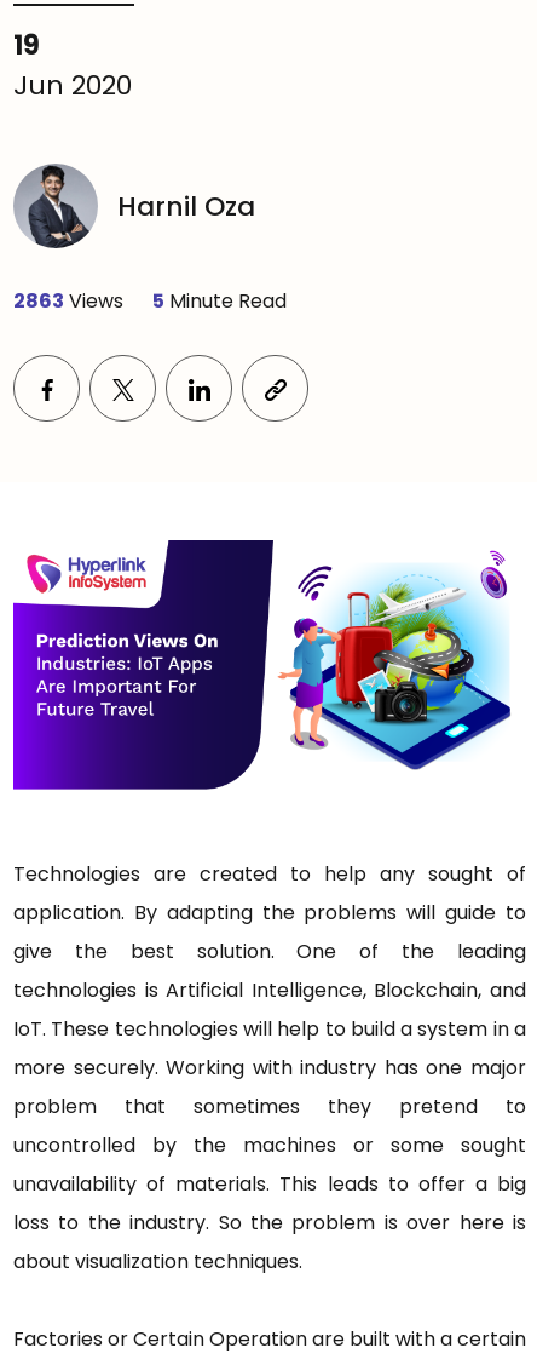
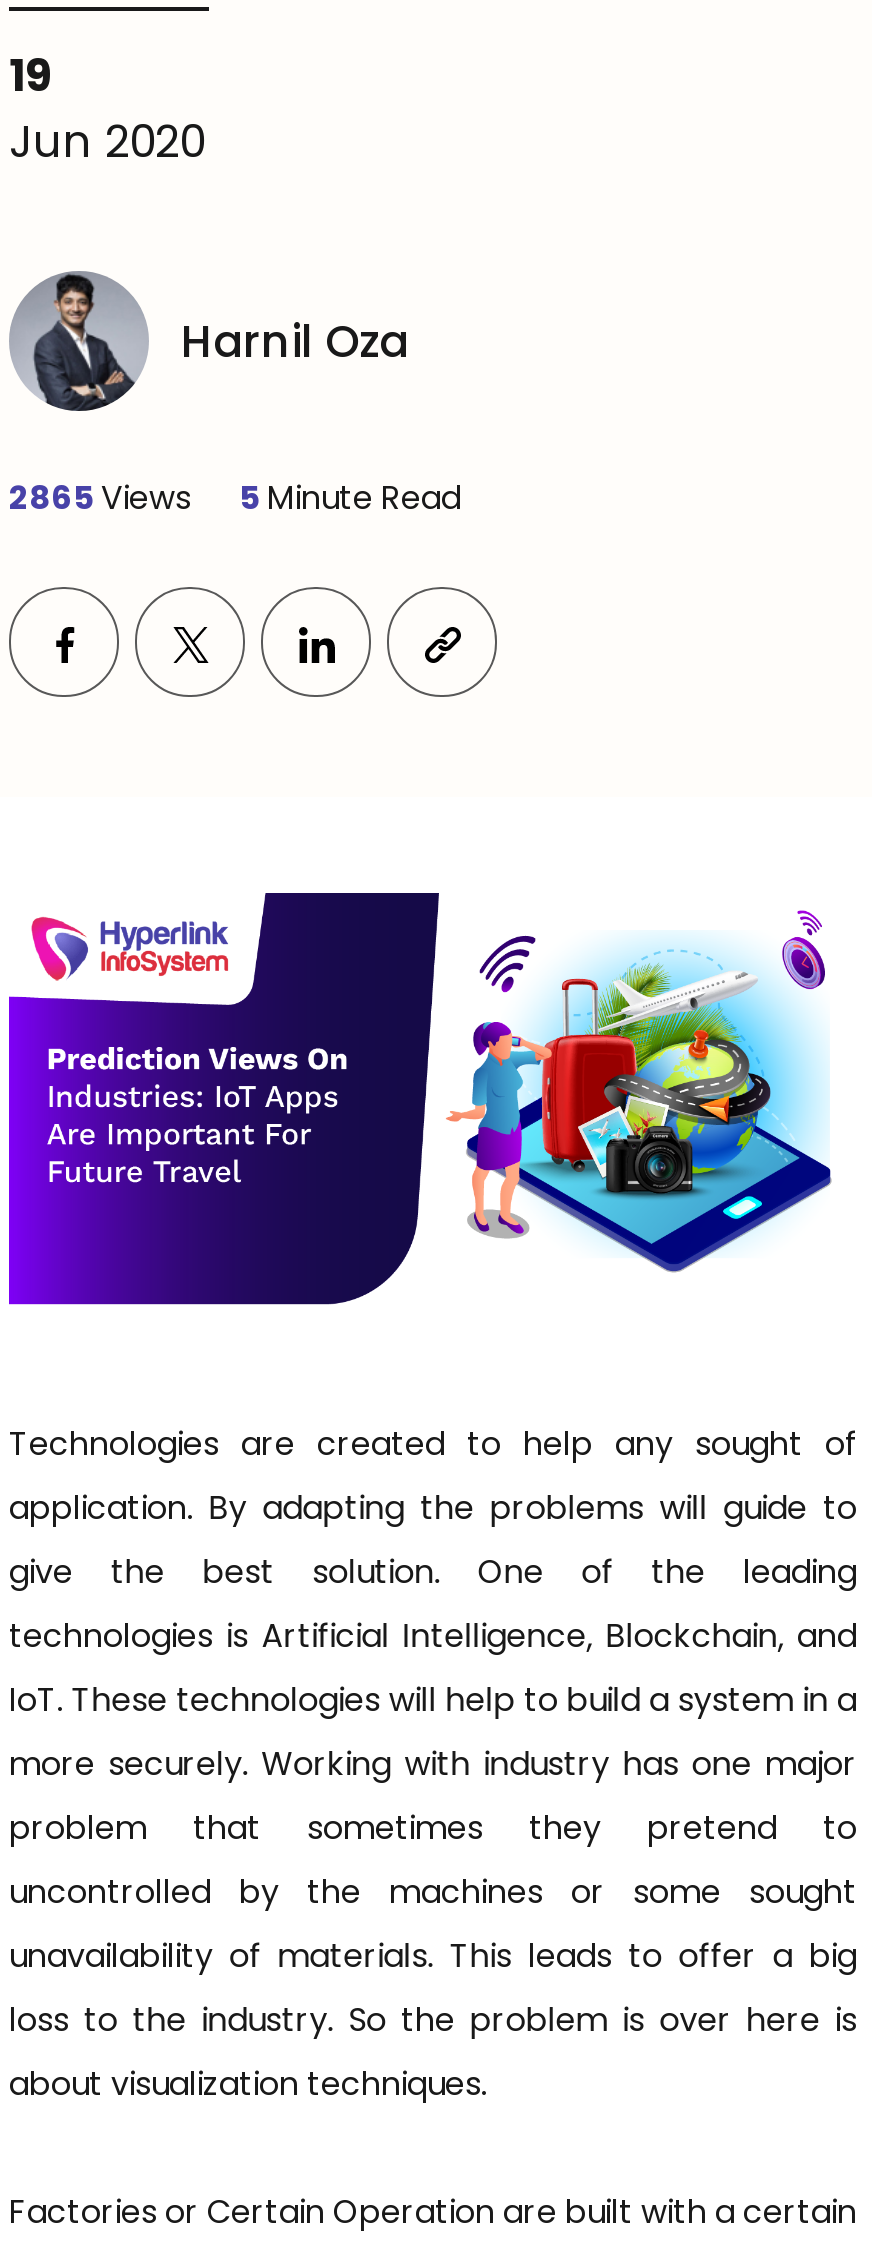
- 2863 Views 5 Minute Read
+ 2865 Views 5 Minute Read
